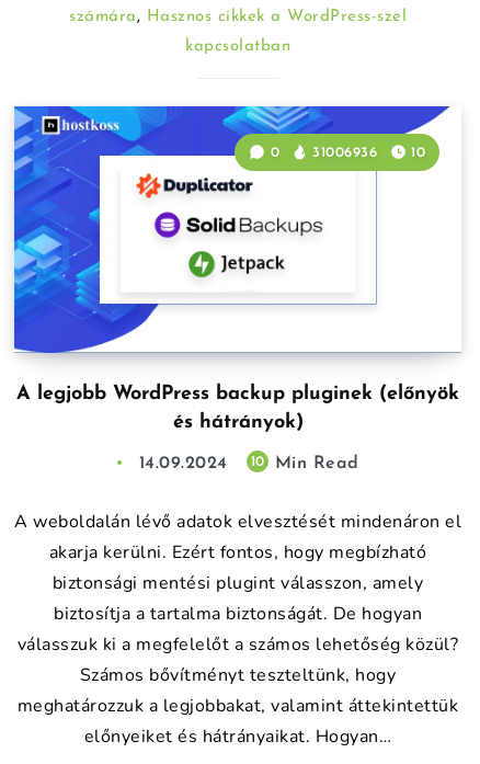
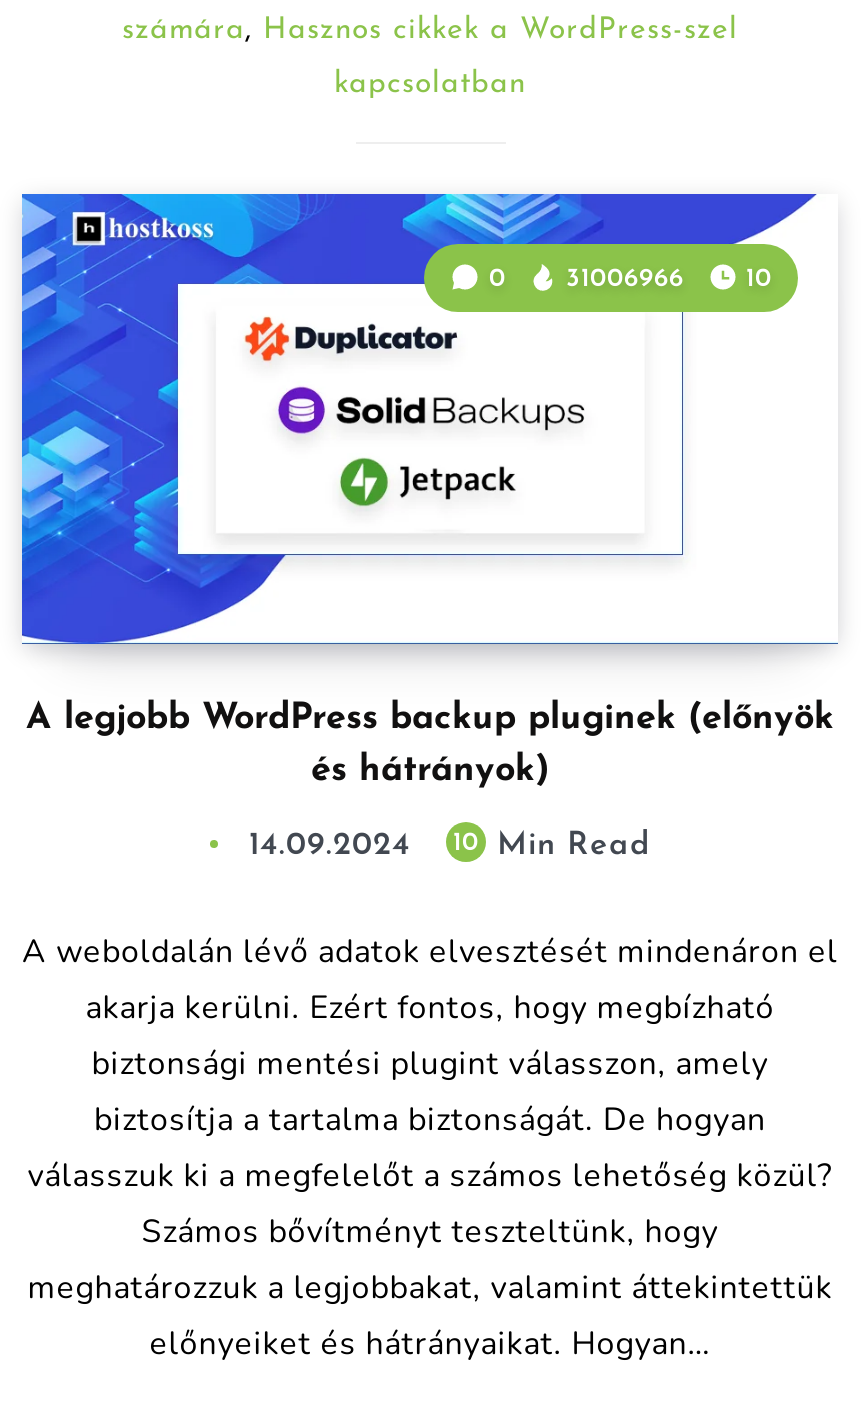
- 0 31006936
+ 0 31006966
